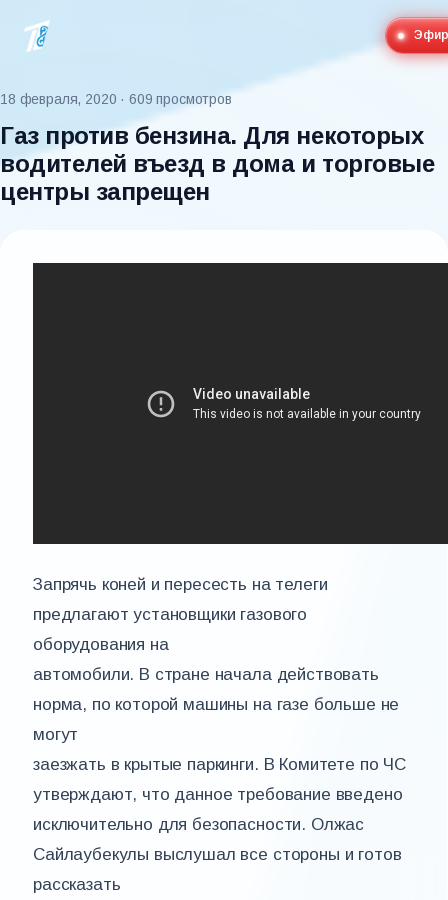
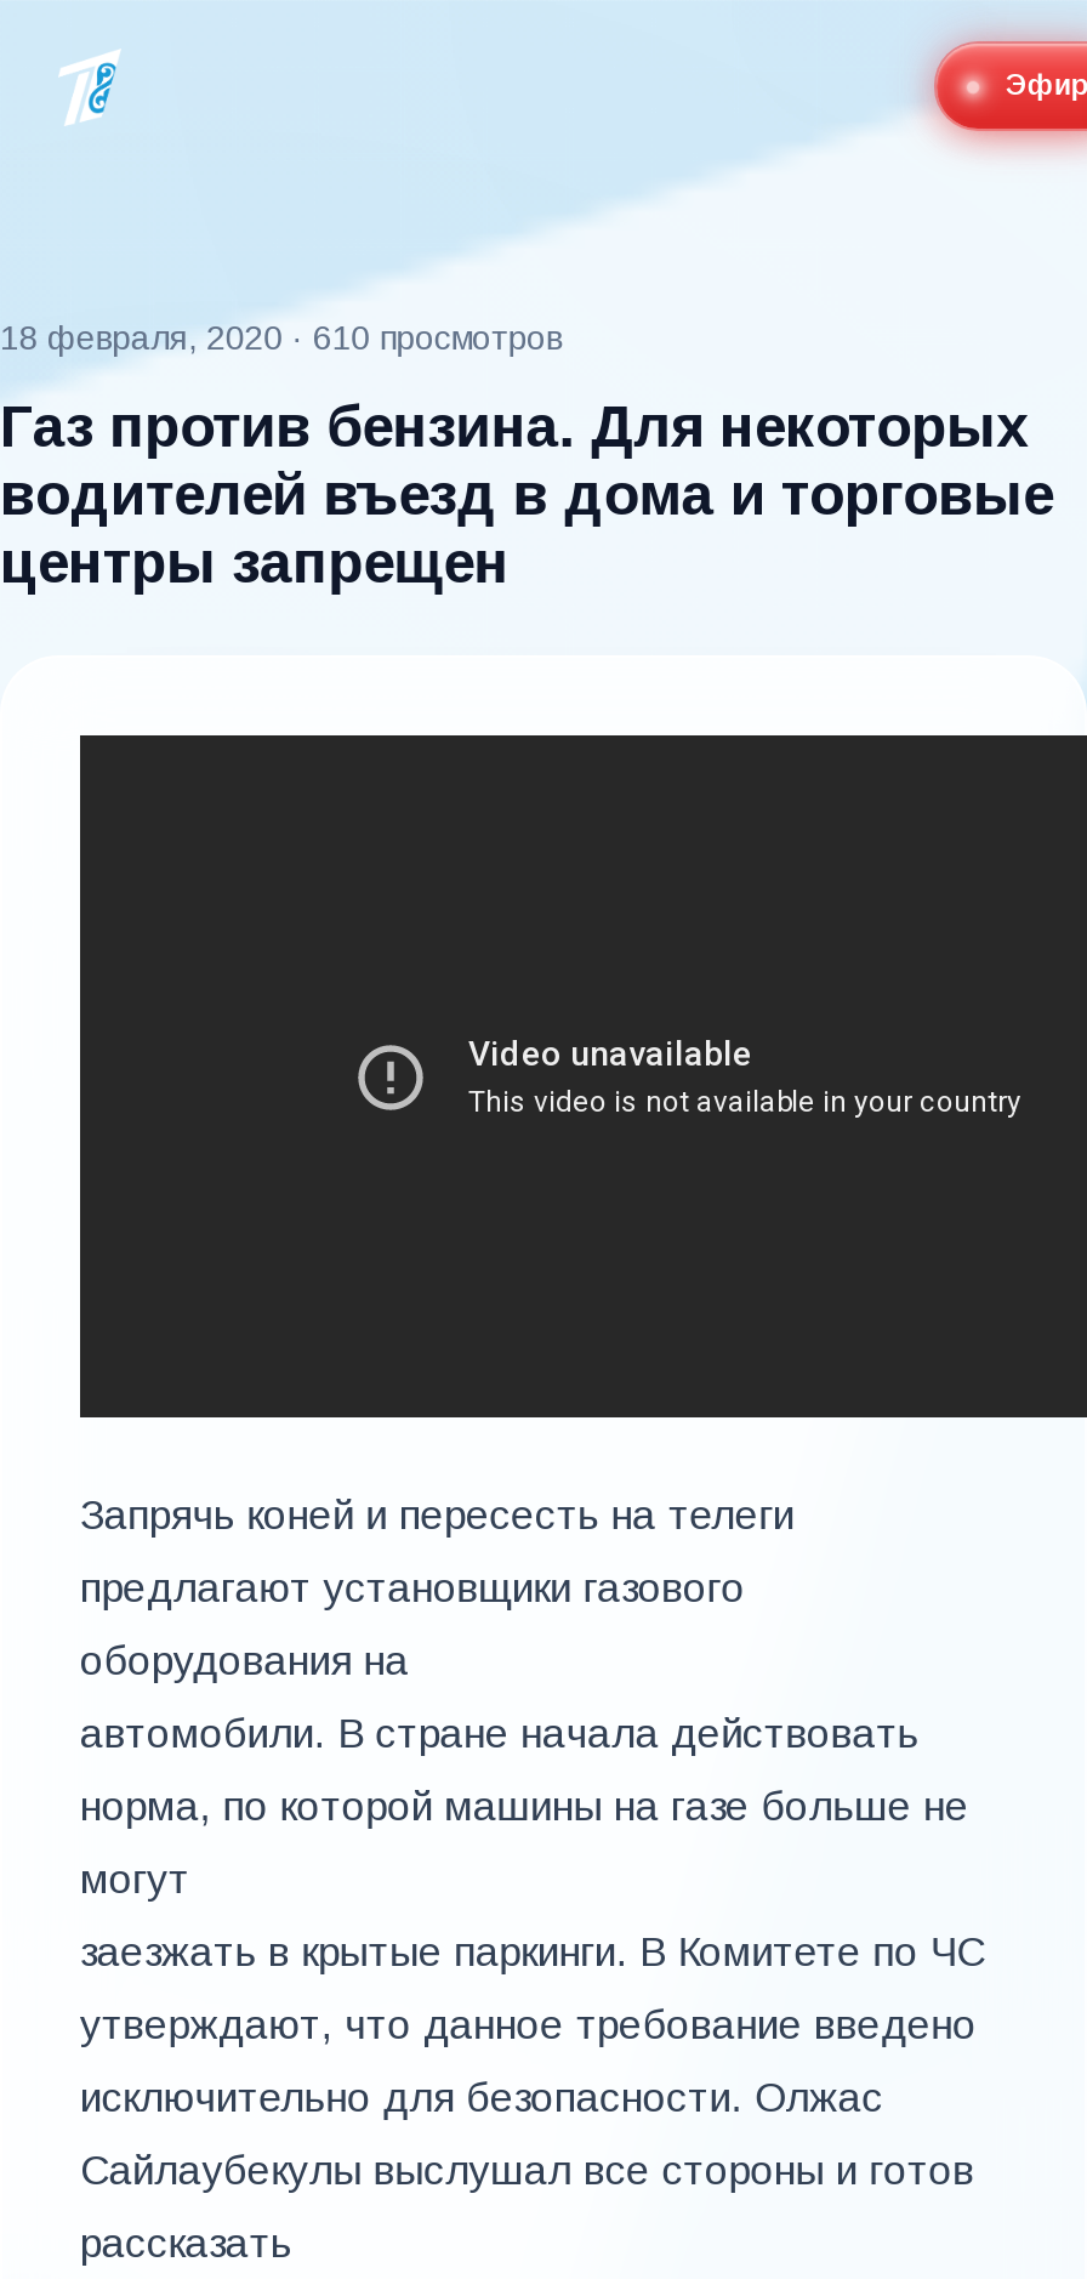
- 18 февраля, 2020 · 609 просмотров
+ 18 февраля, 2020 · 610 просмотров
